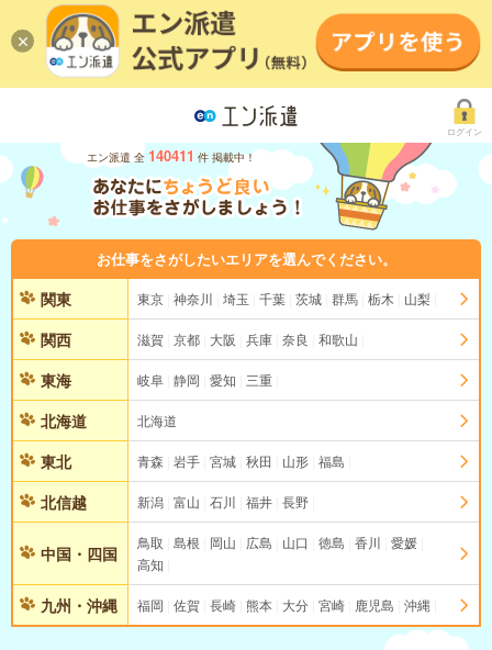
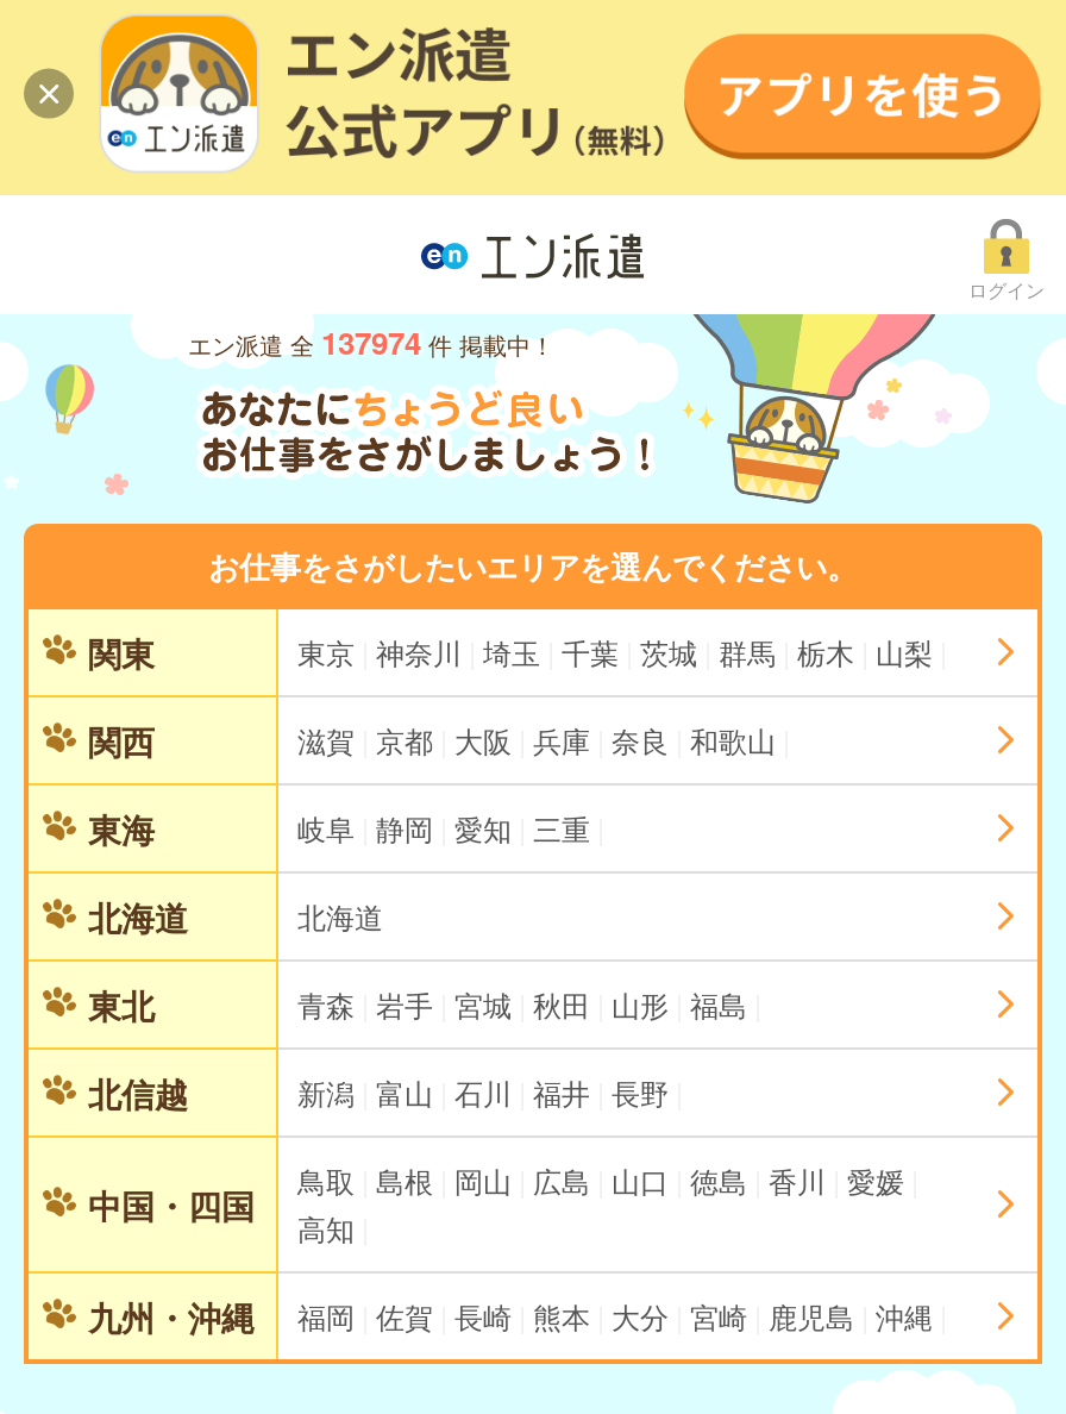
- エン派遣 全 140411 件 掲載中！
+ エン派遣 全 137974 件 掲載中！
